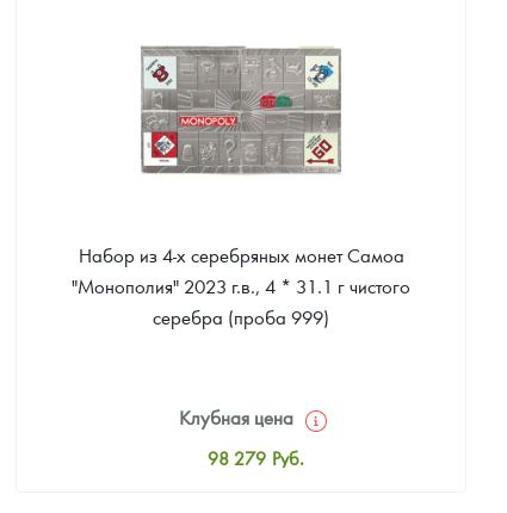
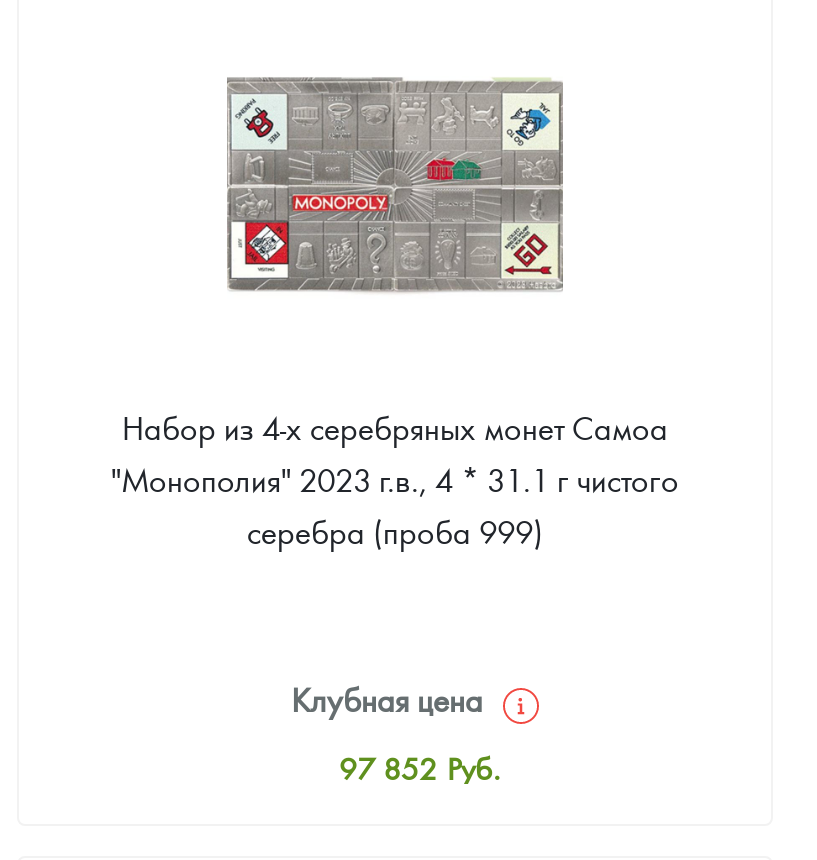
- 98 279 Руб.
+ 97 852 Руб.
